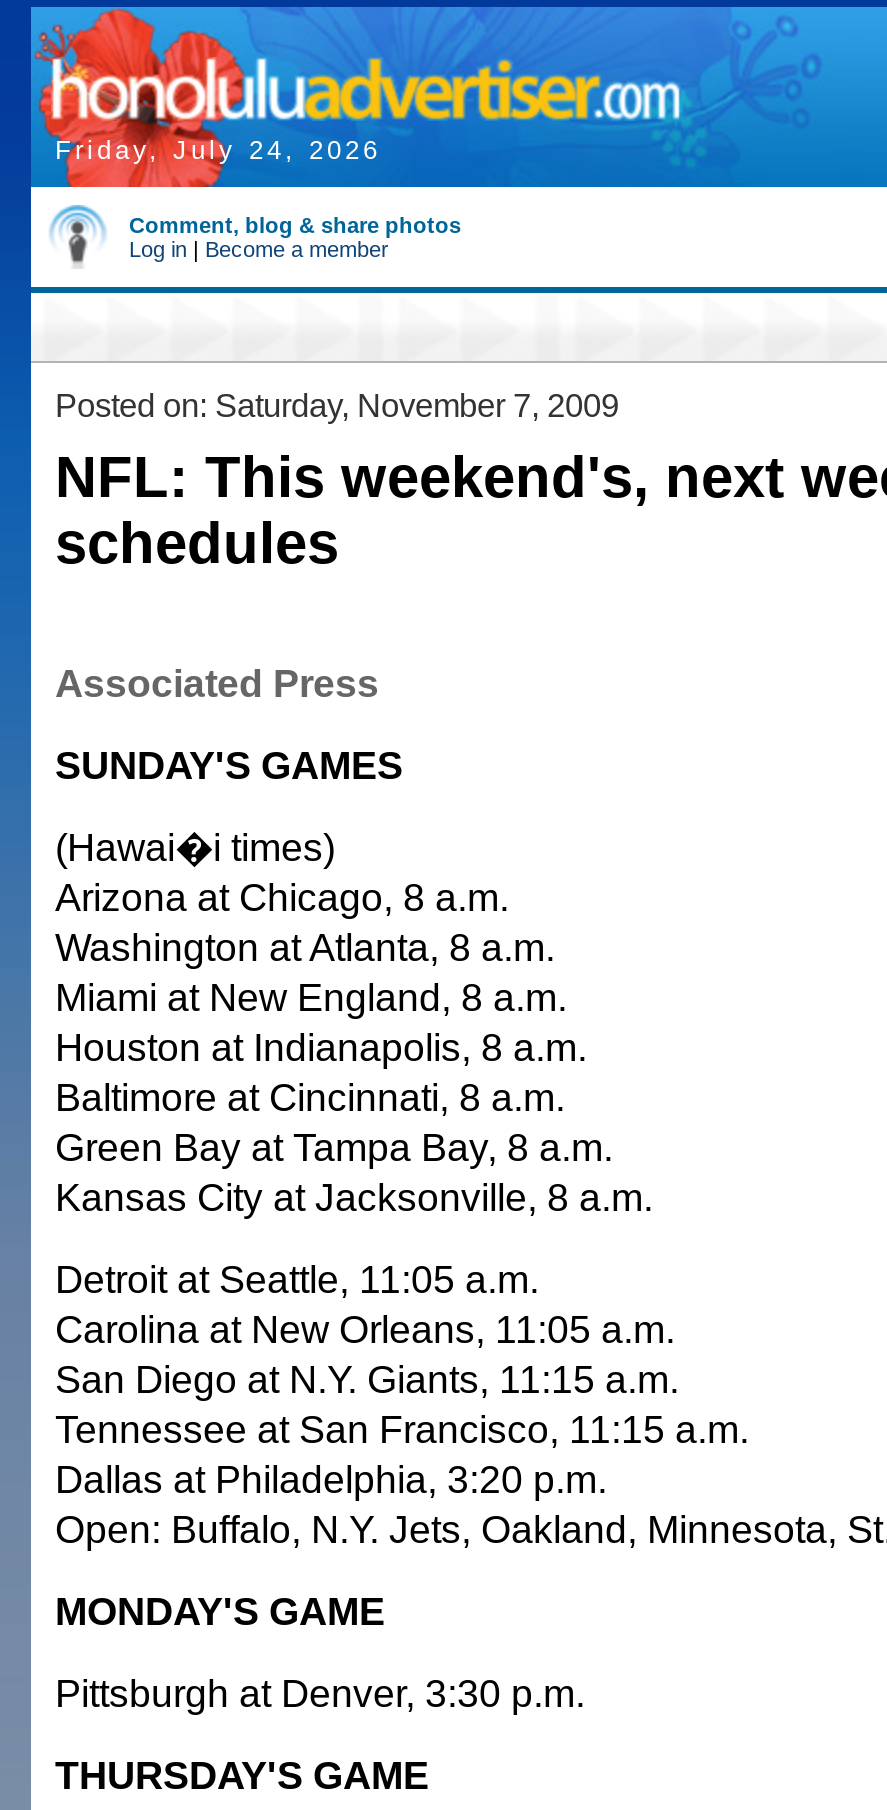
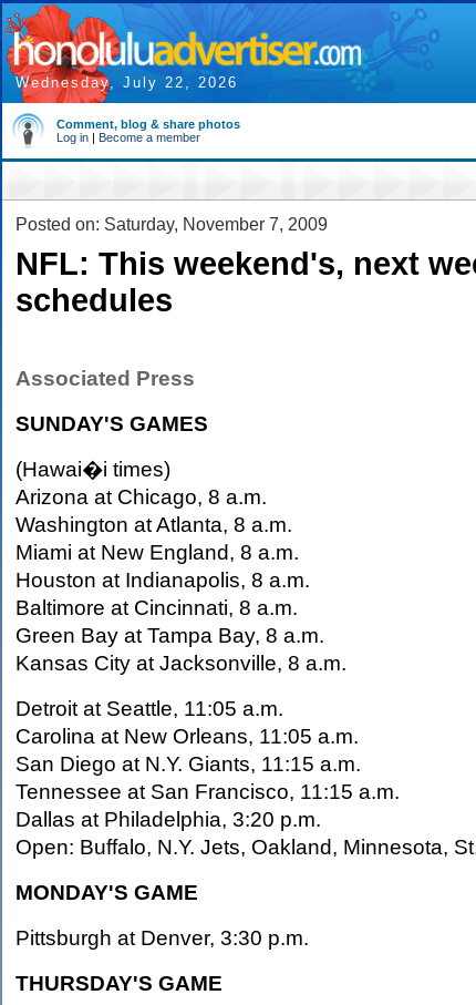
- Friday, July 24, 2026
+ Wednesday, July 22, 2026
